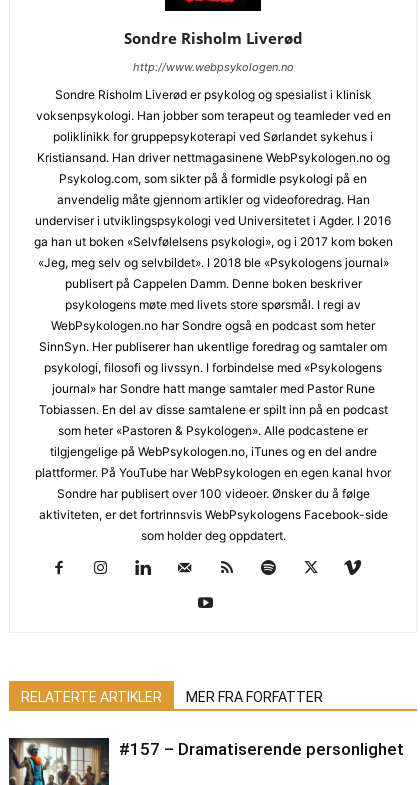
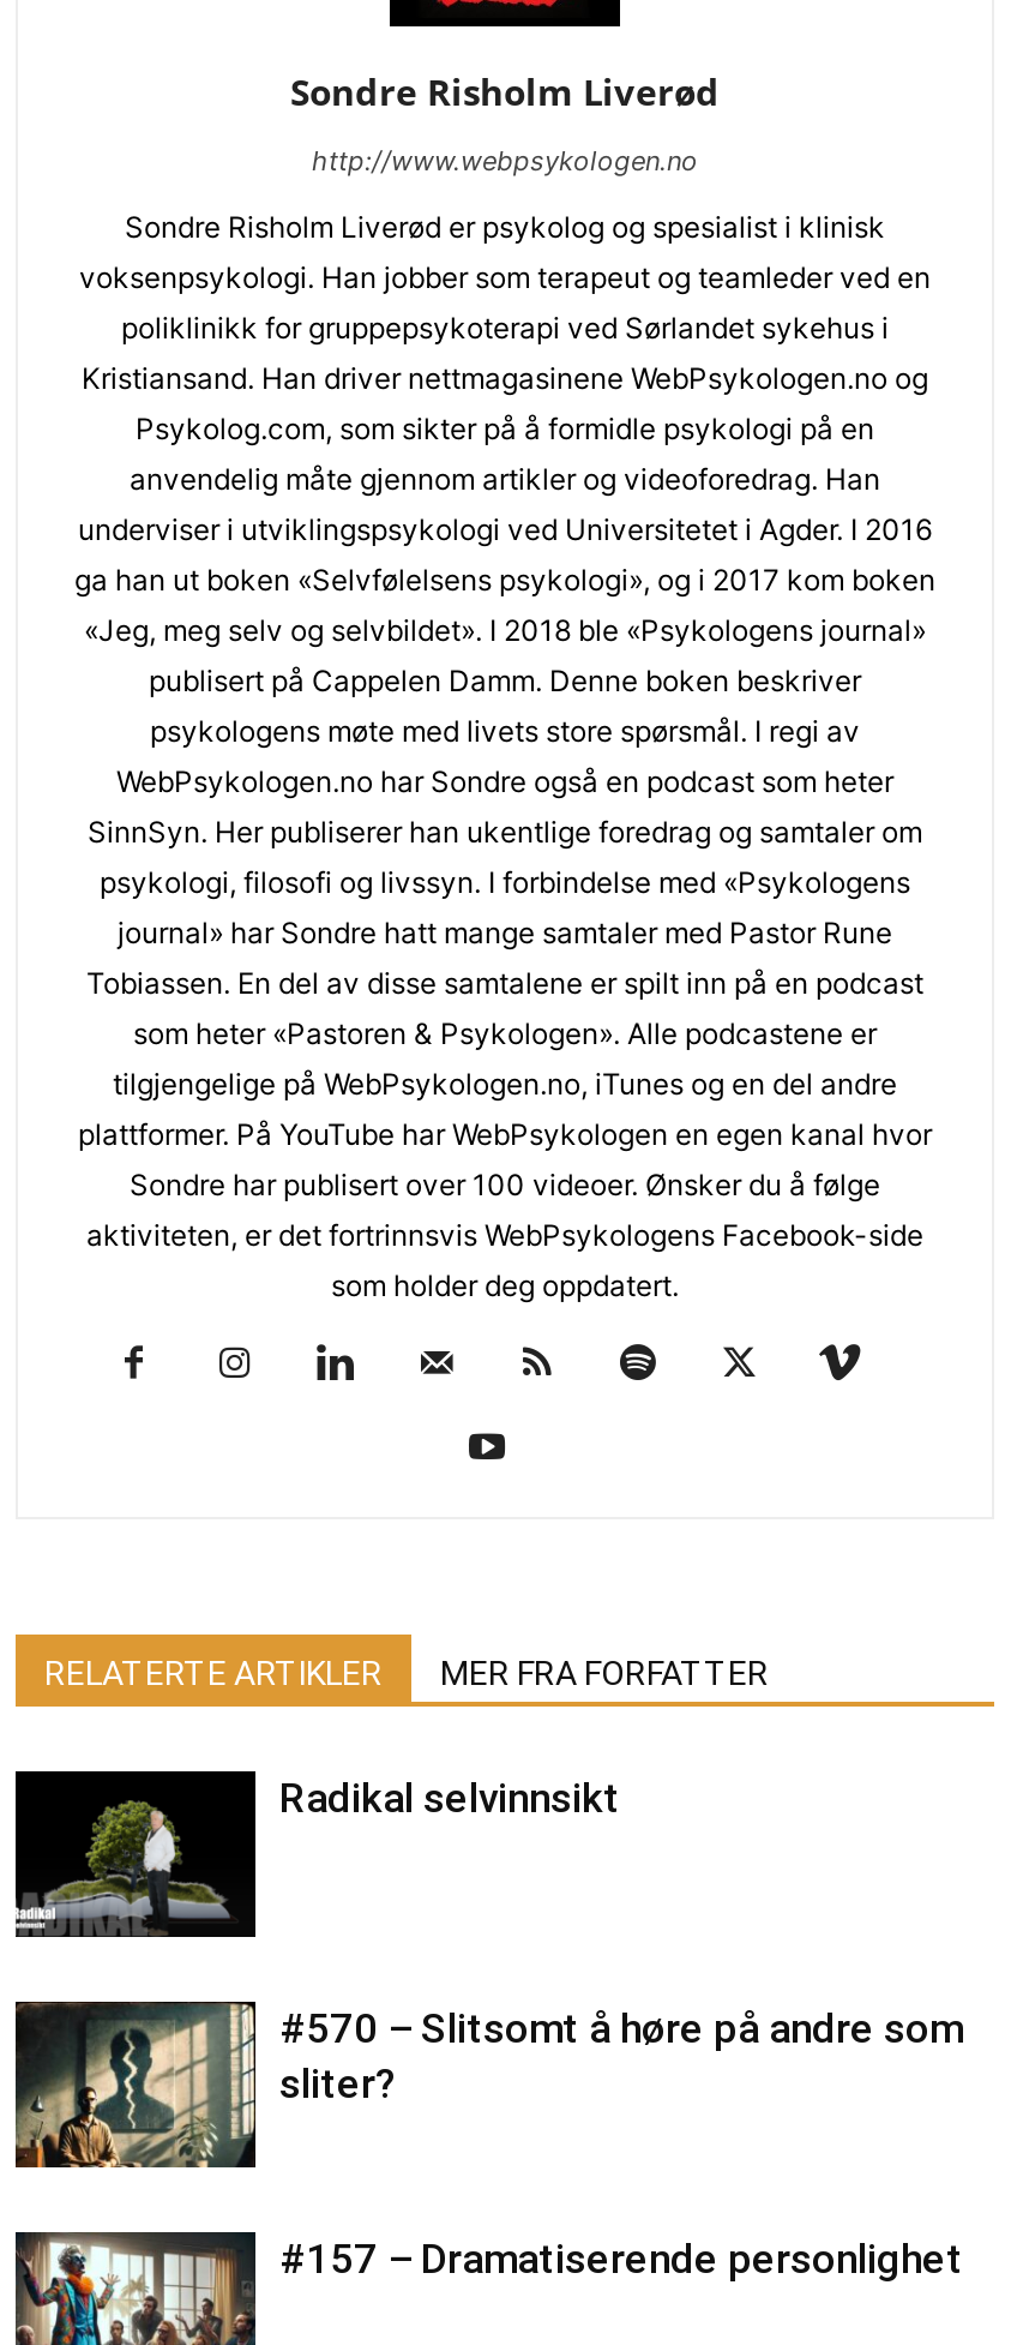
+ [image]
+ Radikal selvinnsikt

+ [image]
+ #570 – Slitsomt å høre på andre som
+ sliter?
